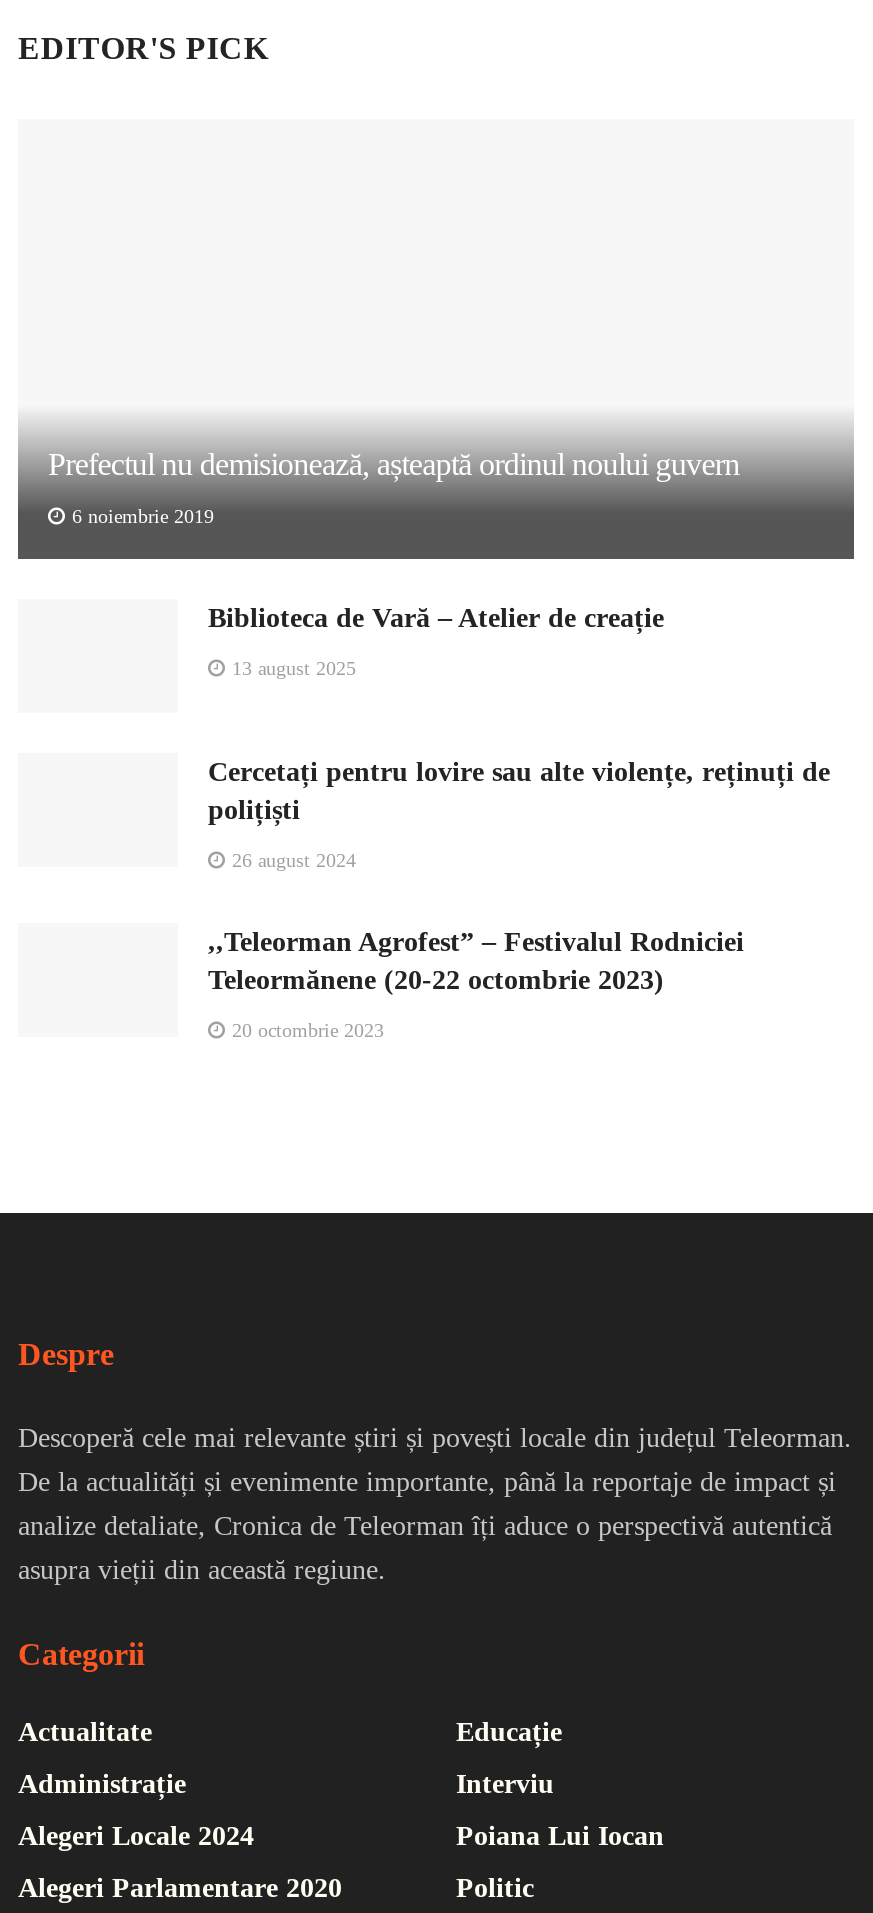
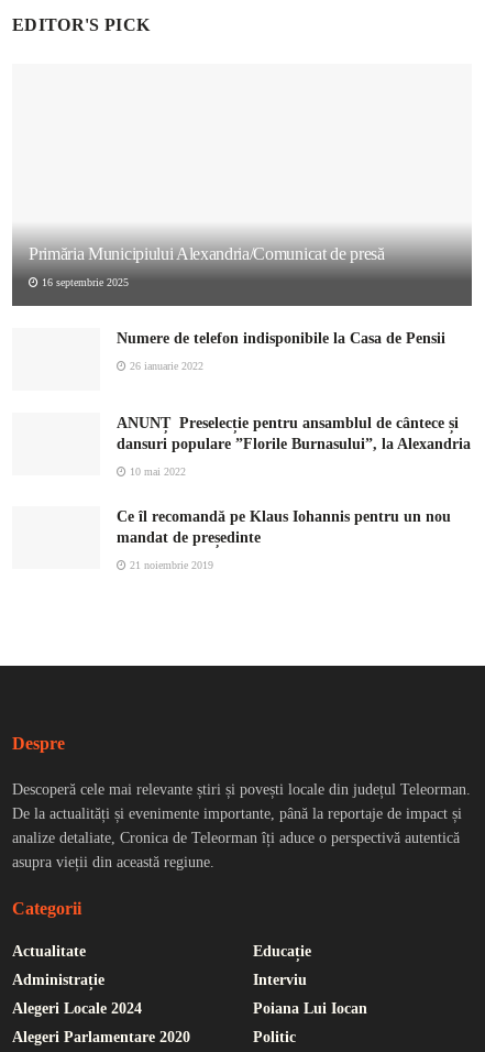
- Prefectul nu demisionează, așteaptă ordinul noului guvern
+ Primăria Municipiului Alexandria/Comunicat de presă

- 6 noiembrie 2019
+ 16 septembrie 2025

- Biblioteca de Vară – Atelier de creație
+ Numere de telefon indisponibile la Casa de Pensii

- 13 august 2025
+ 26 ianuarie 2022

- Cercetați pentru lovire sau alte violențe, reținuți de
- polițiști
+ ANUNȚ Preselecție pentru ansamblul de cântece și
+ dansuri populare ”Florile Burnasului”, la Alexandria

- 26 august 2024
+ 10 mai 2022

- ,,Teleorman Agrofest” – Festivalul Rodniciei
- Teleormănene (20-22 octombrie 2023)
+ Ce îl recomandă pe Klaus Iohannis pentru un nou
+ mandat de președinte

- 20 octombrie 2023
+ 21 noiembrie 2019
